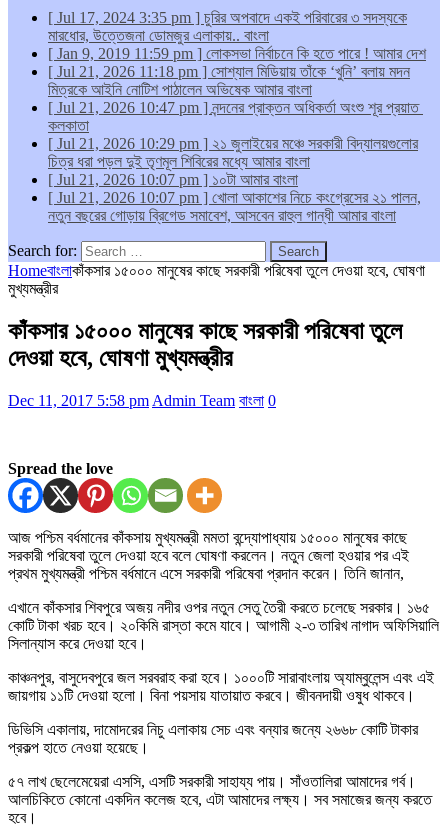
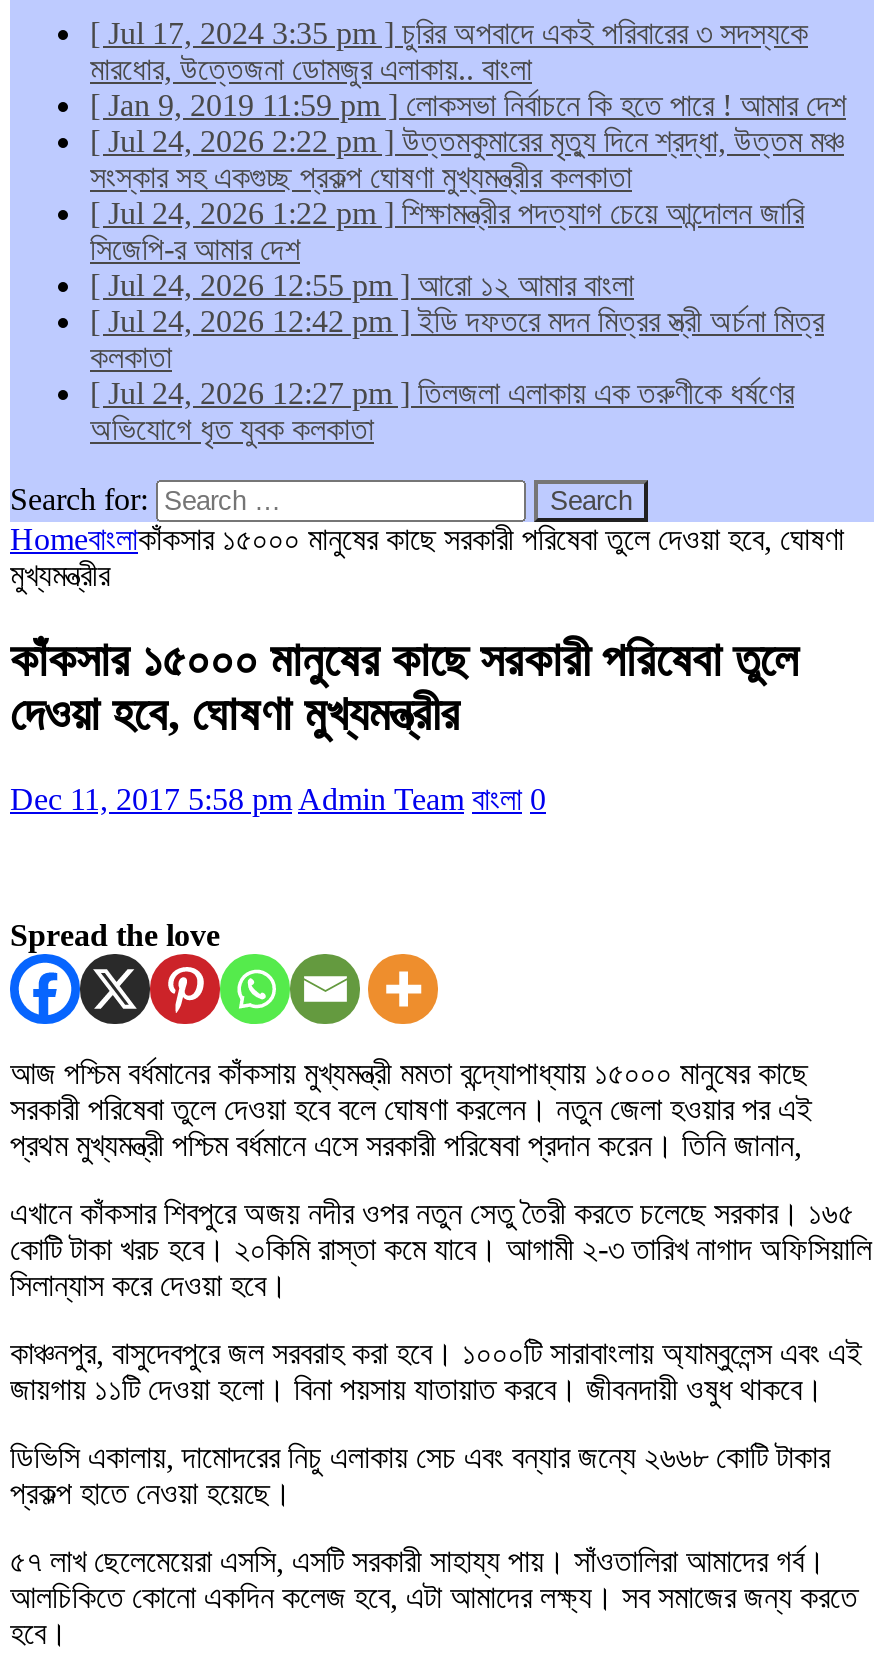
- [ Jul 21, 2026 11:18 pm ] সোশ্যাল মিডিয়ায় তাঁকে ‘খুনি’ বলায় মদন
- মিত্রকে আইনি নোটিশ পাঠালেন অভিষেক আমার বাংলা
- [ Jul 21, 2026 10:47 pm ] নন্দনের প্রাক্তন অধিকর্তা অংশু শূর প্রয়াত
+ [ Jul 24, 2026 2:22 pm ] উত্তমকুমারের মৃত্যু দিনে শ্রদ্ধা, উত্তম মঞ্চ
+ সংস্কার সহ একগুচ্ছ প্রকল্প ঘোষণা মুখ্যমন্ত্রীর কলকাতা
+ [ Jul 24, 2026 1:22 pm ] শিক্ষামন্ত্রীর পদত্যাগ চেয়ে আন্দোলন জারি
+ সিজেপি-র আমার দেশ
+ [ Jul 24, 2026 12:55 pm ] আরো ১২ আমার বাংলা
+ [ Jul 24, 2026 12:42 pm ] ইডি দফতরে মদন মিত্রর স্ত্রী অর্চনা মিত্র

moved down: কলকাতা

- [ Jul 21, 2026 10:29 pm ] ২১ জুলাইয়ের মঞ্চে সরকারী বিদ্যালয়গুলোর
- চিত্র ধরা পড়ল দুই তৃণমূল শিবিরের মধ্যে আমার বাংলা
- [ Jul 21, 2026 10:07 pm ] ১০টা আমার বাংলা
- [ Jul 21, 2026 10:07 pm ] খোলা আকাশের নিচে কংগ্রেসের ২১ পালন,
- নতুন বছরের গোড়ায় ব্রিগেড সমাবেশ, আসবেন রাহুল গান্ধী আমার বাংলা
+ [ Jul 24, 2026 12:27 pm ] তিলজলা এলাকায় এক তরুণীকে ধর্ষণের
+ অভিযোগে ধৃত যুবক কলকাতা
